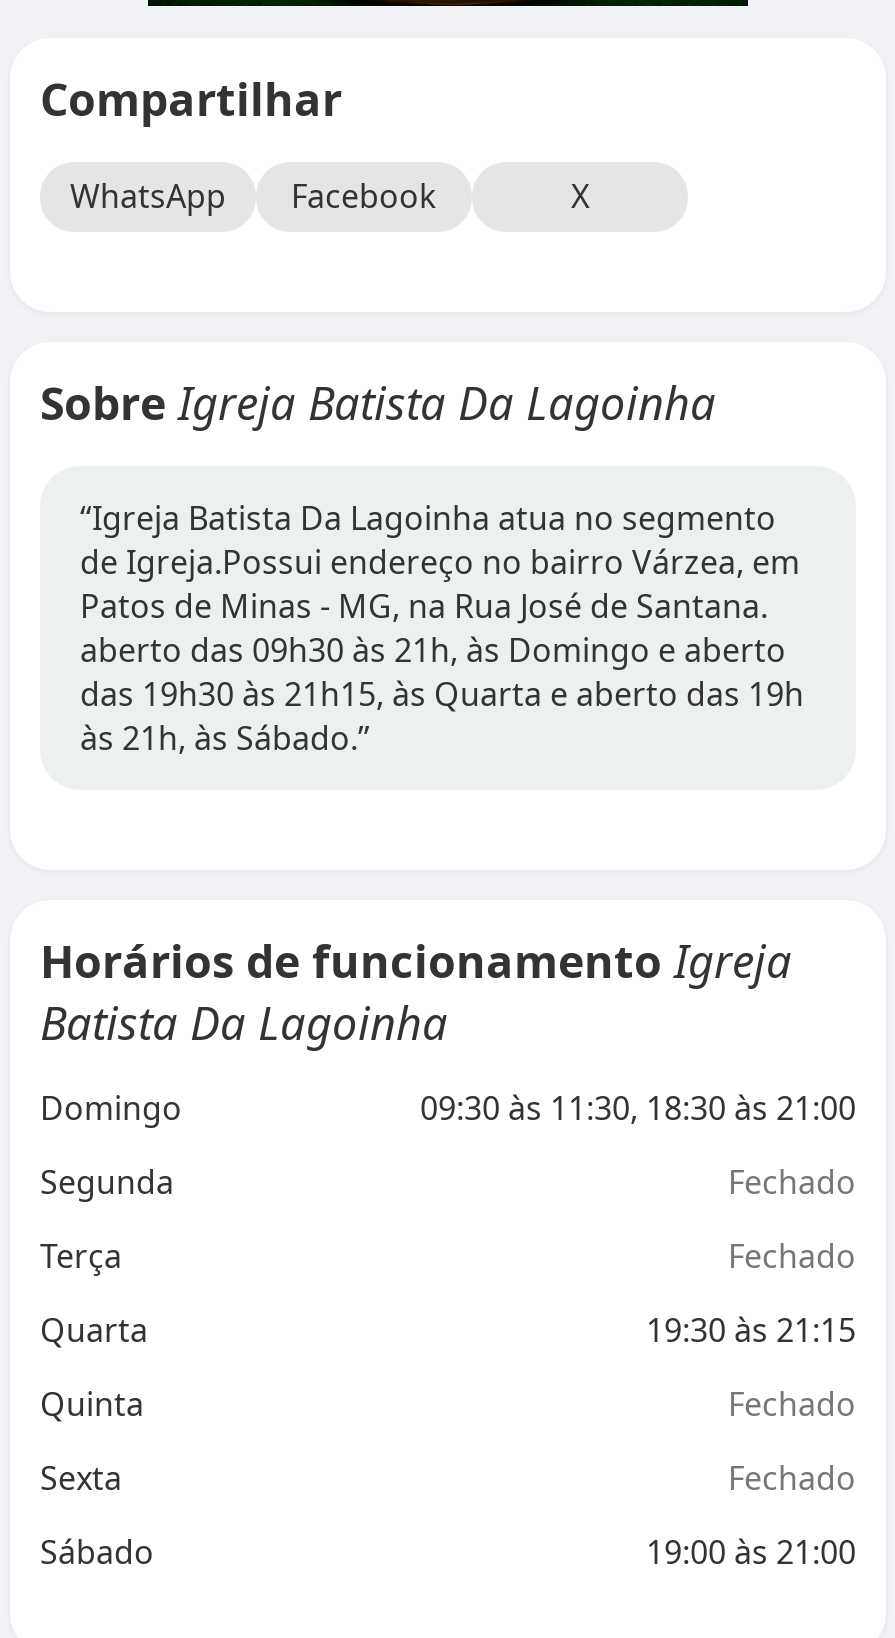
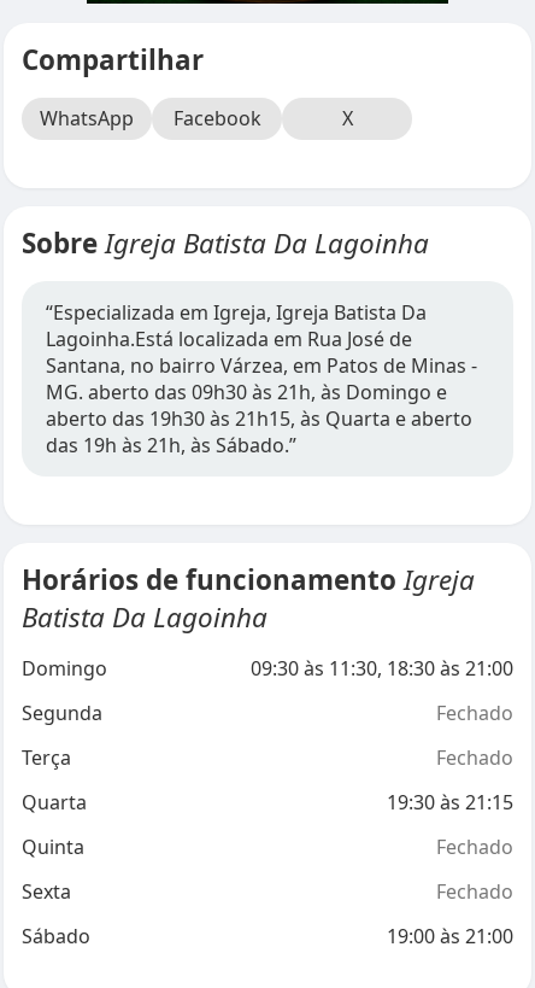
- “Igreja Batista Da Lagoinha atua no segmento
- de Igreja.Possui endereço no bairro Várzea, em
- Patos de Minas - MG, na Rua José de Santana.
- aberto das 09h30 às 21h, às Domingo e aberto
- das 19h30 às 21h15, às Quarta e aberto das 19h
- às 21h, às Sábado.”
+ “Especializada em Igreja, Igreja Batista Da
+ Lagoinha.Está localizada em Rua José de
+ Santana, no bairro Várzea, em Patos de Minas -
+ MG. aberto das 09h30 às 21h, às Domingo e
+ aberto das 19h30 às 21h15, às Quarta e aberto
+ das 19h às 21h, às Sábado.”
